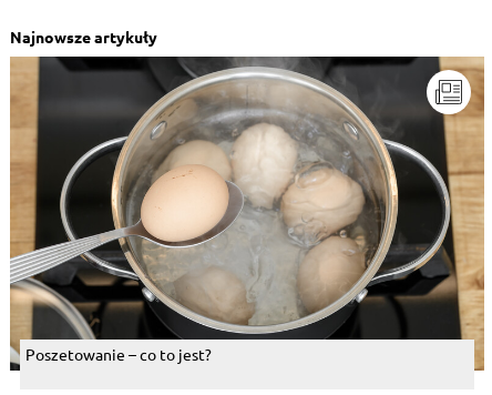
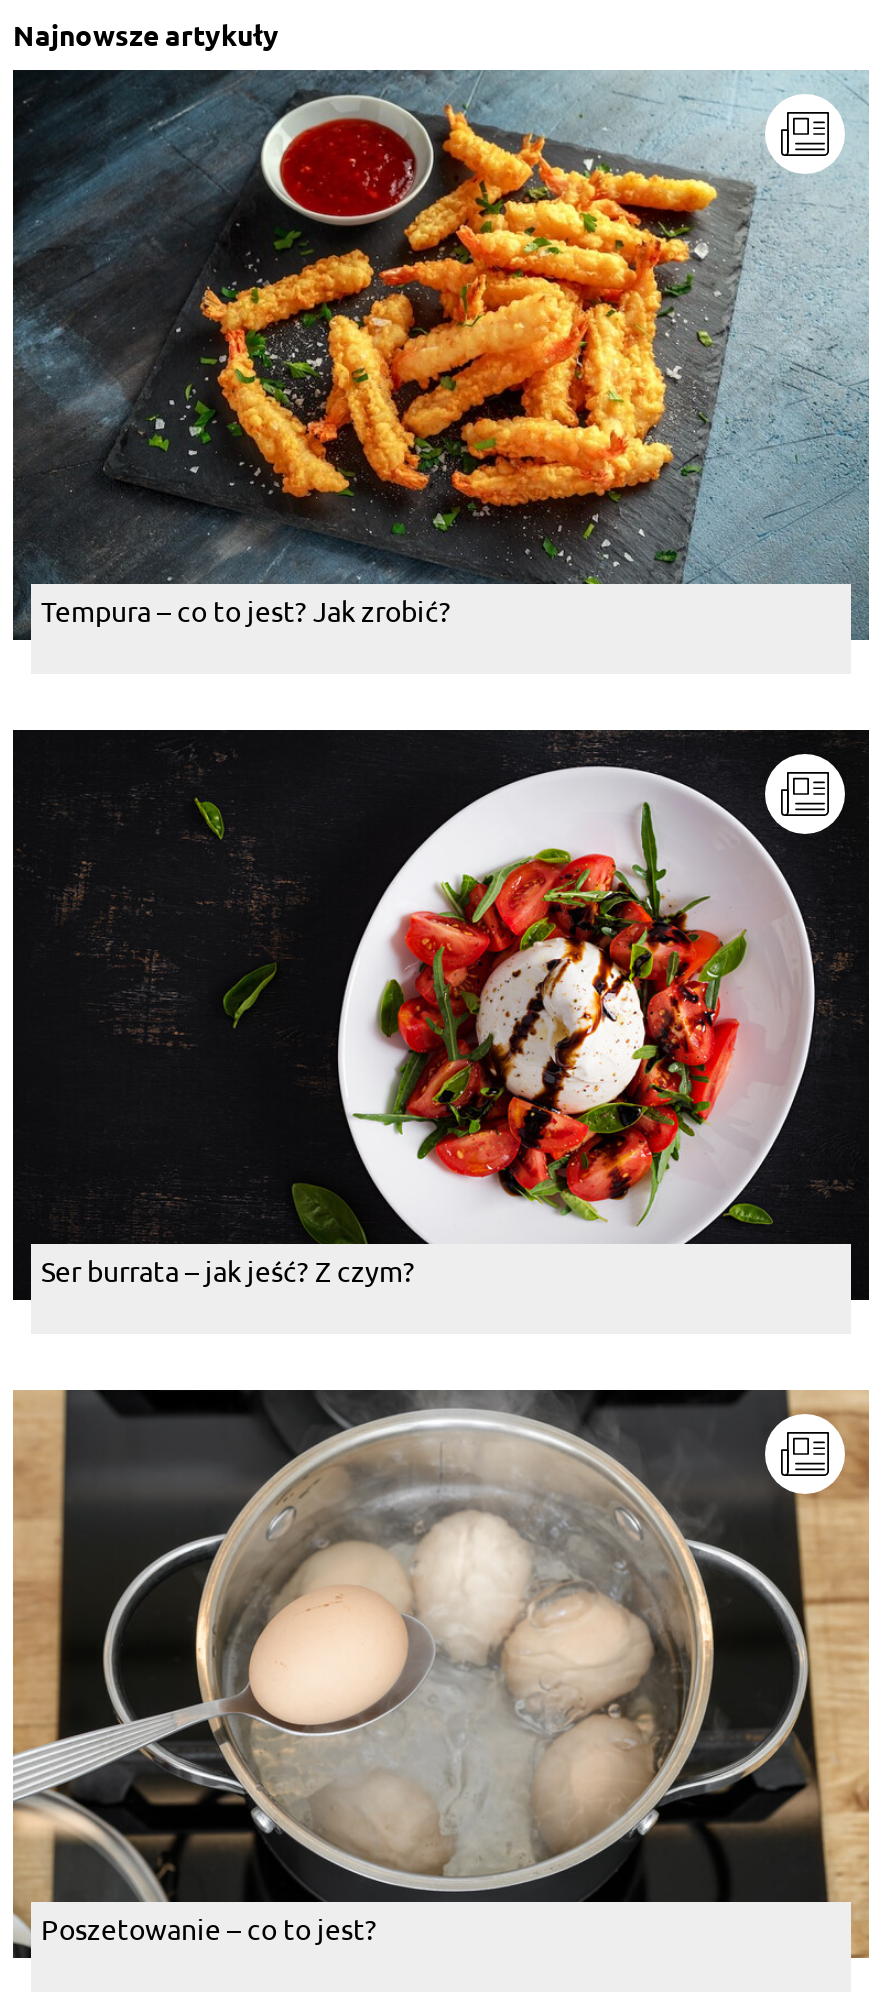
+ [image]
+ Tempura – co to jest? Jak zrobić?

+ [image]
+ Ser burrata – jak jeść? Z czym?
